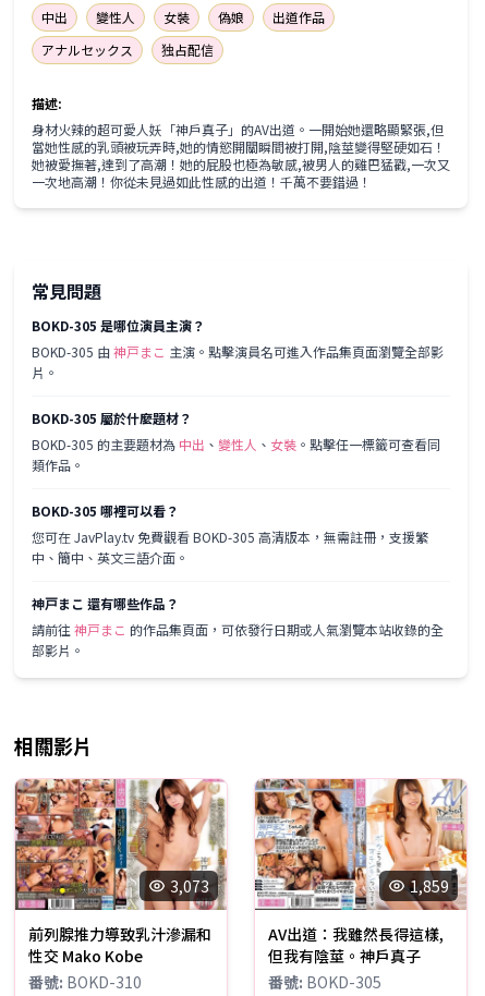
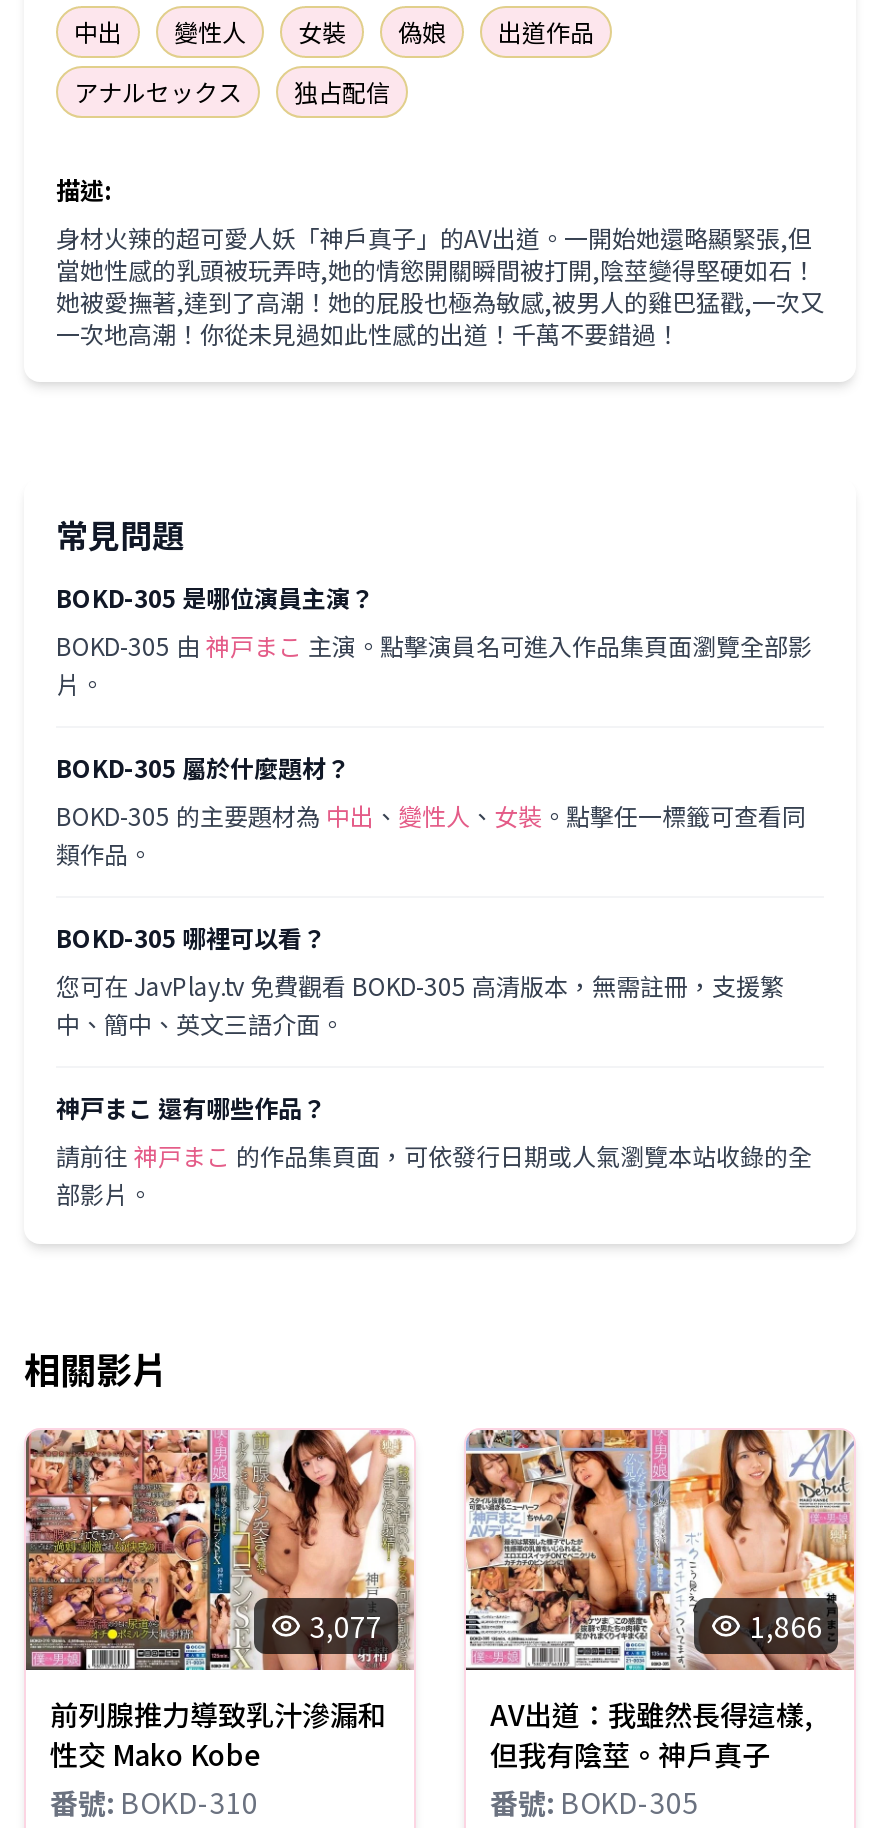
- 3,073
+ 3,077

- 1,859
+ 1,866
